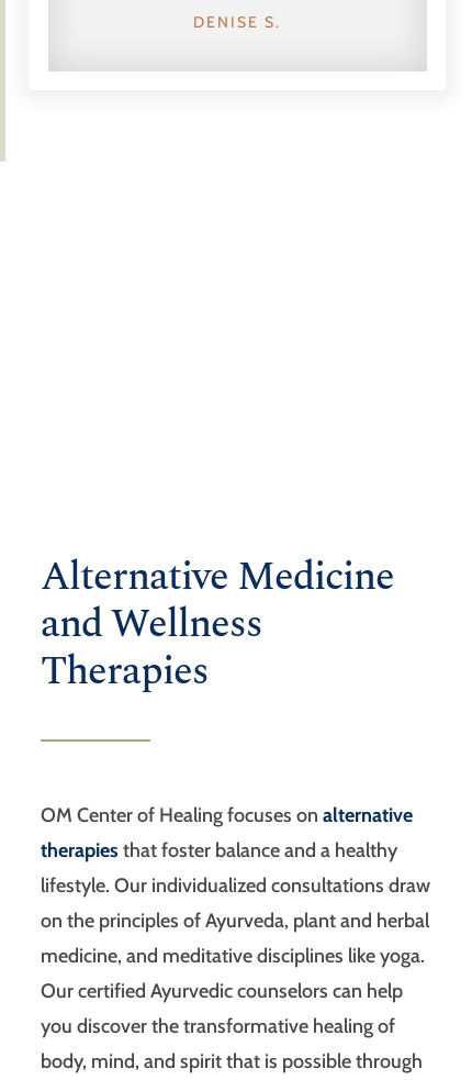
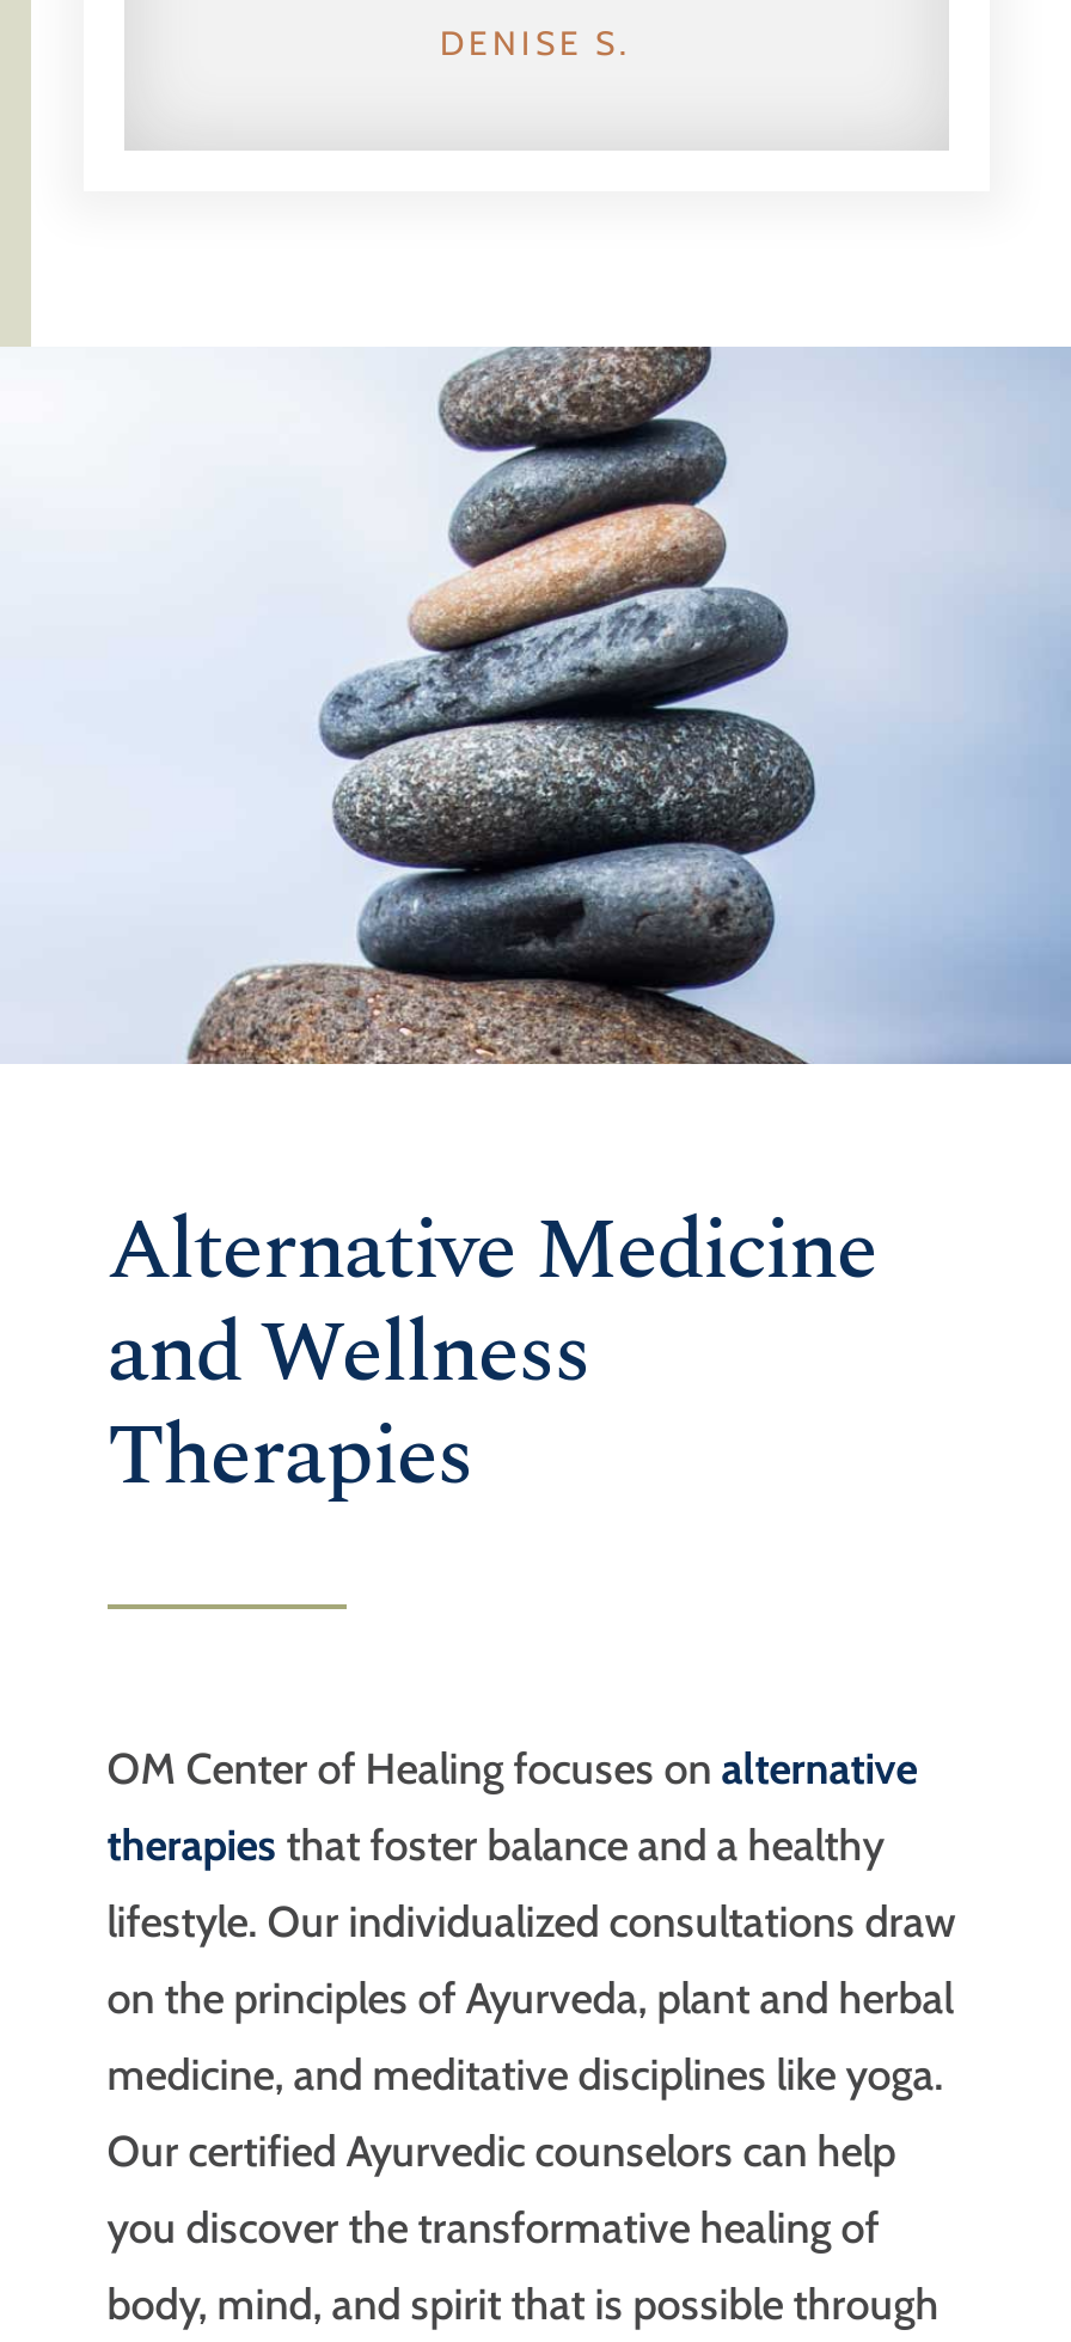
+ [image]
